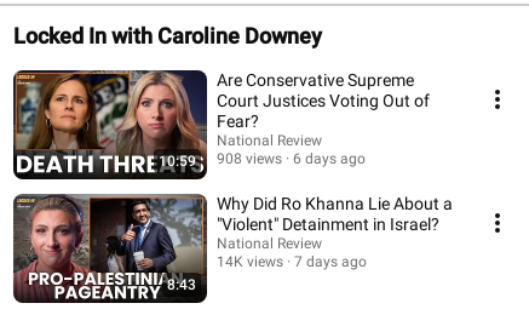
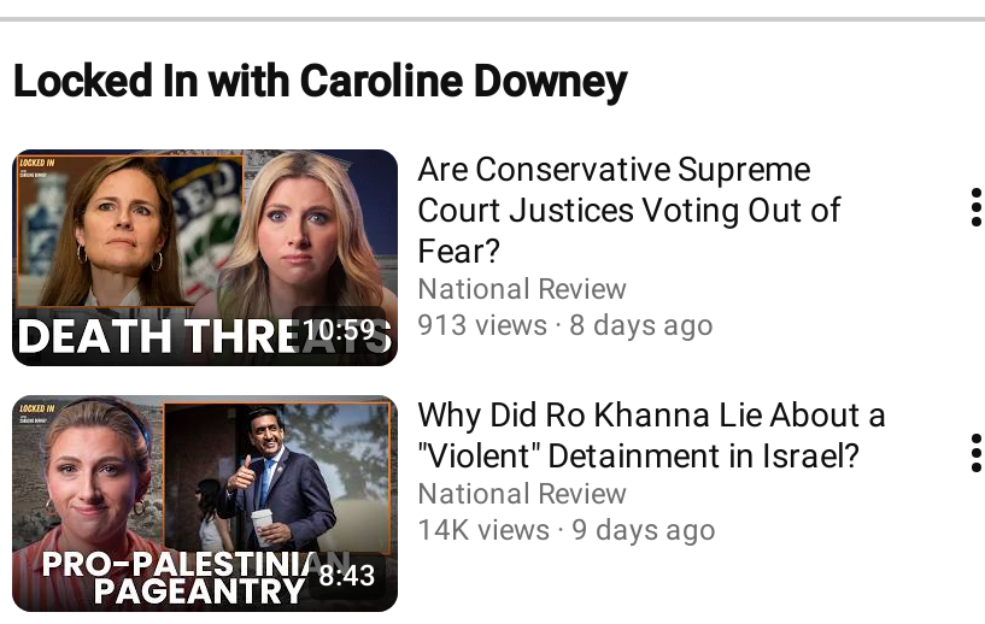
- 908 views
+ 913 views

- 6 days ago
+ 8 days ago

- 14K views 7 days ago
+ 14K views 9 days ago
